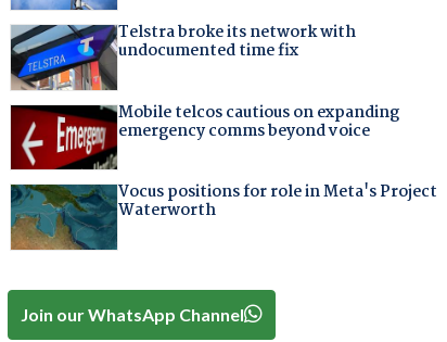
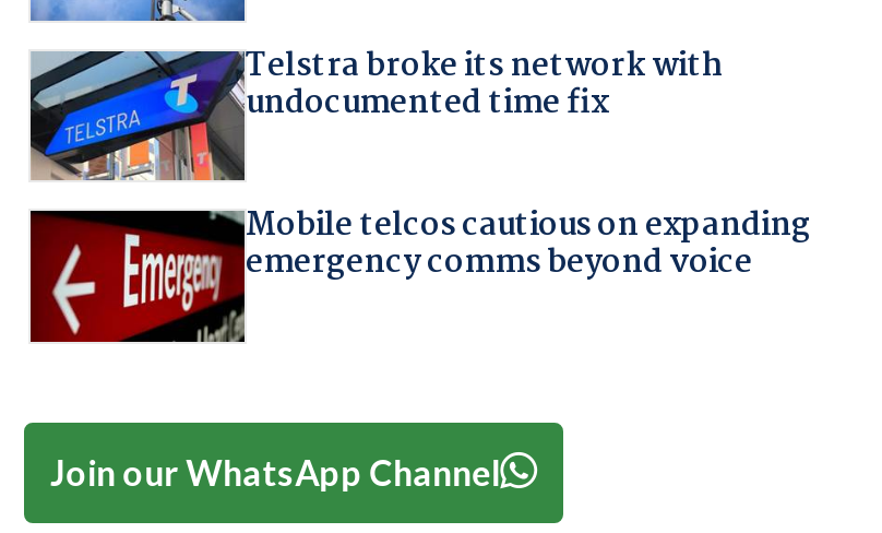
- [image]
- Vocus positions for role in Meta's Project
- Waterworth
